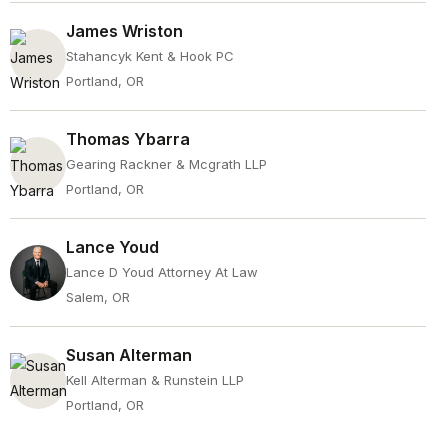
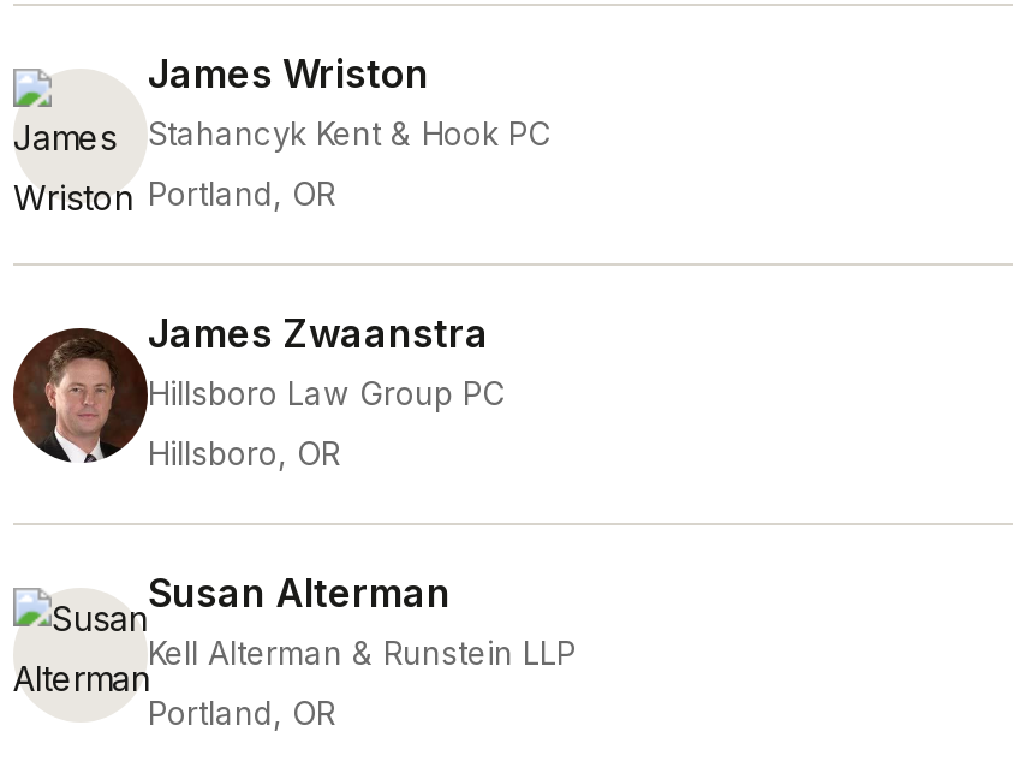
- [image]
- Thomas Ybarra
- Gearing Rackner & Mcgrath LLP
- Portland, OR
- Lance Youd
- Lance D Youd Attorney At Law
- Salem, OR
+ [image]
+ James Zwaanstra
+ Hillsboro Law Group PC
+ Hillsboro, OR
